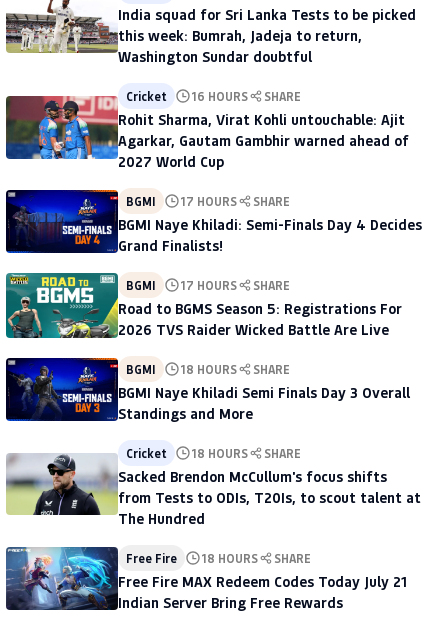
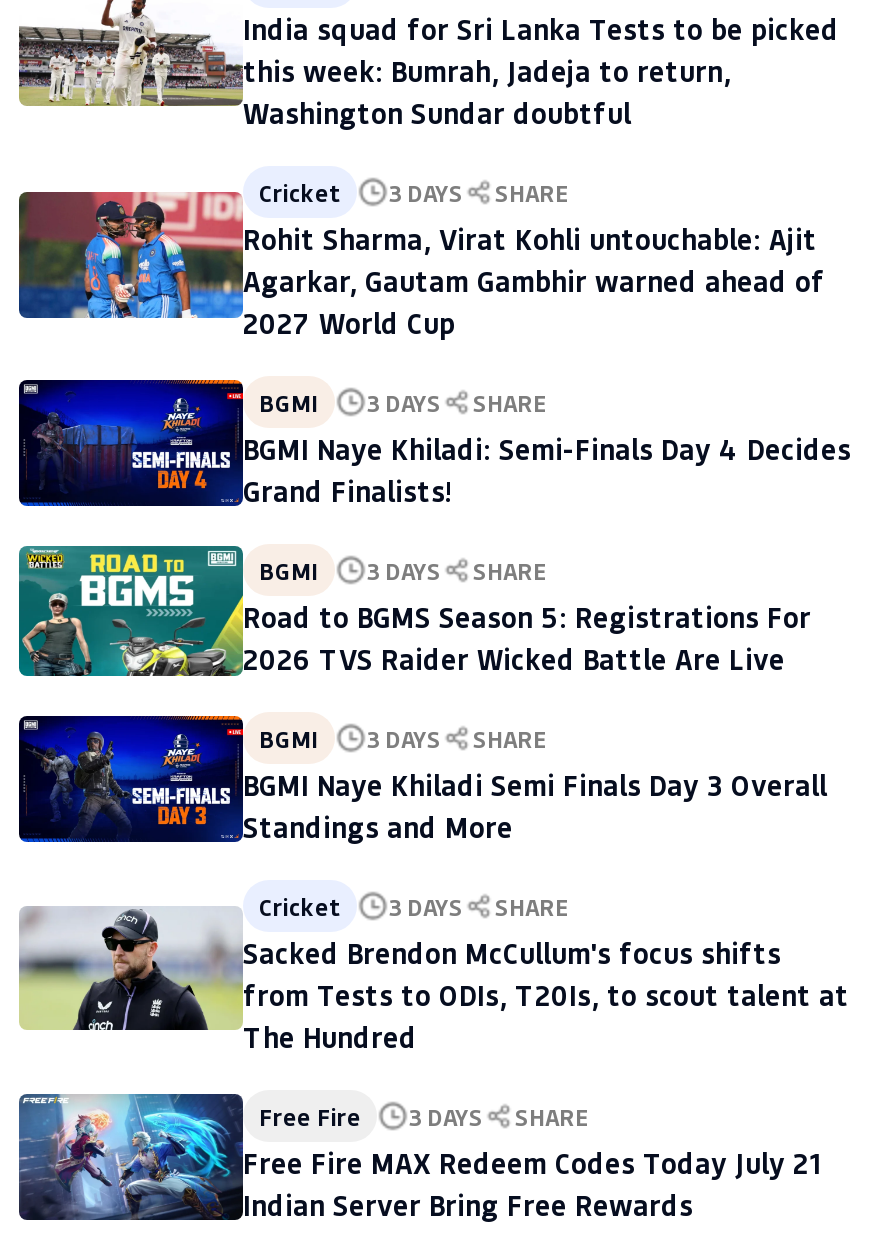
- Cricket 16 HOURS SHARE
+ Cricket 3 DAYS SHARE

- BGMI 17 HOURS SHARE
+ BGMI 3 DAYS SHARE

- BGMI 17 HOURS SHARE
+ BGMI 3 DAYS SHARE

- BGMI 18 HOURS SHARE
+ BGMI 3 DAYS SHARE

- Cricket 18 HOURS SHARE
+ Cricket 3 DAYS SHARE

- Free Fire 18 HOURS SHARE
+ Free Fire 3 DAYS SHARE
